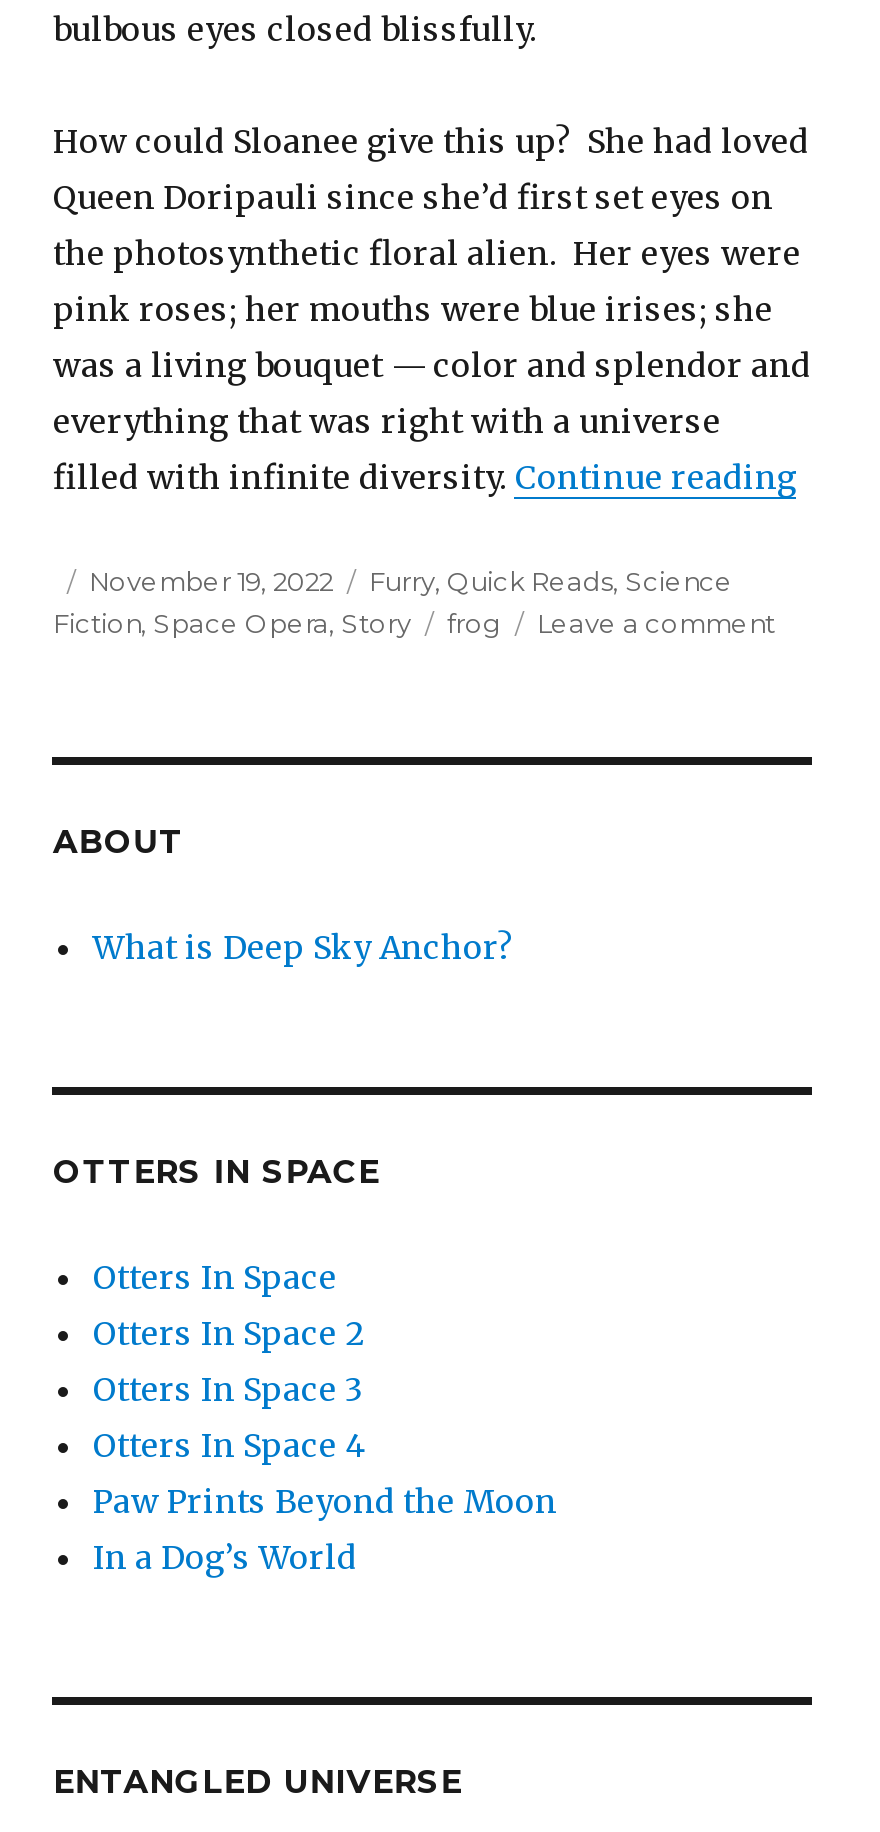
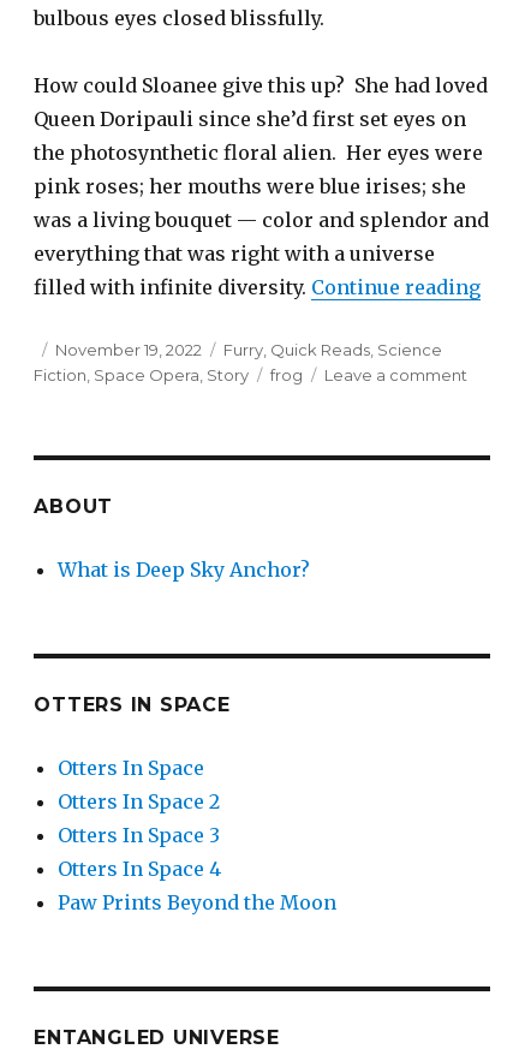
- In a Dog’s World
